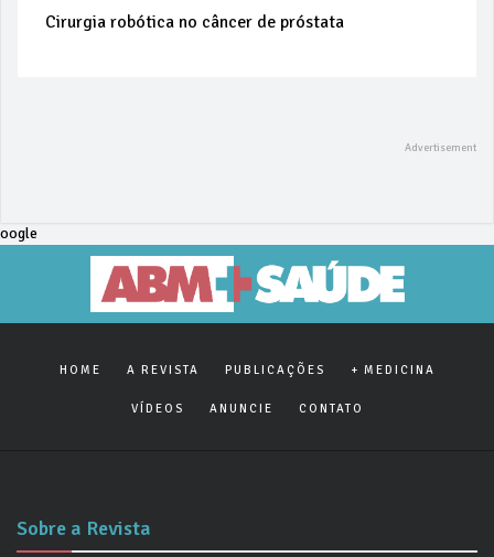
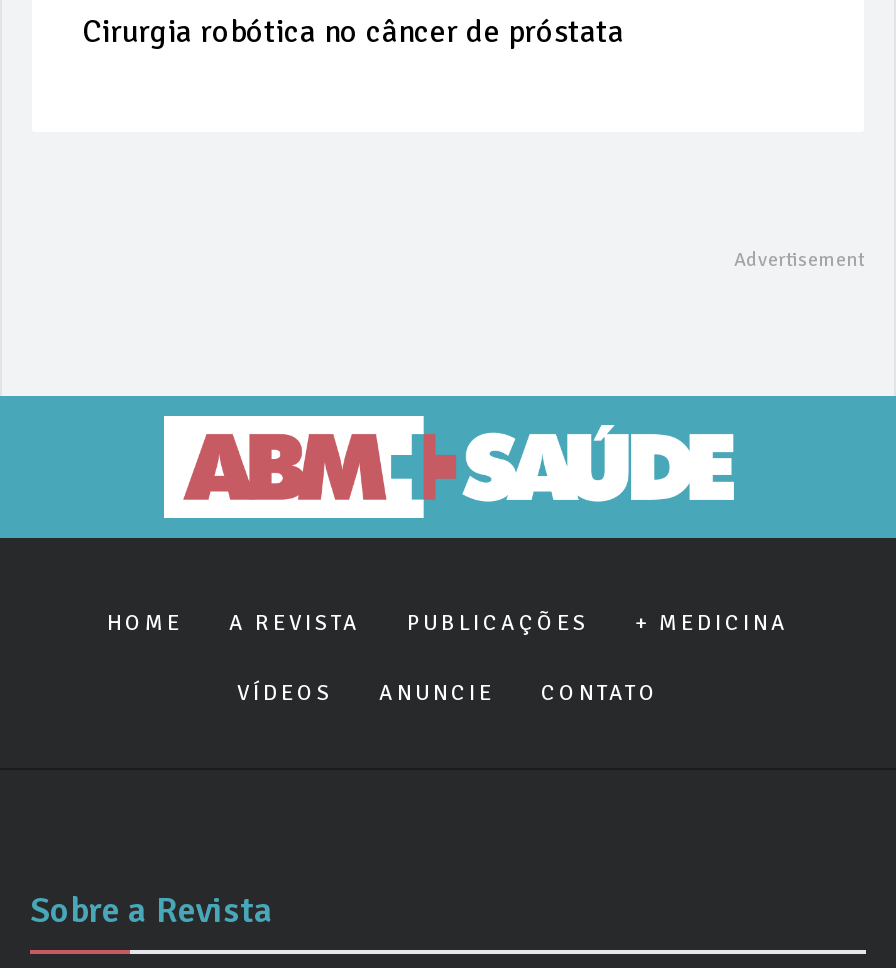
- oogle
